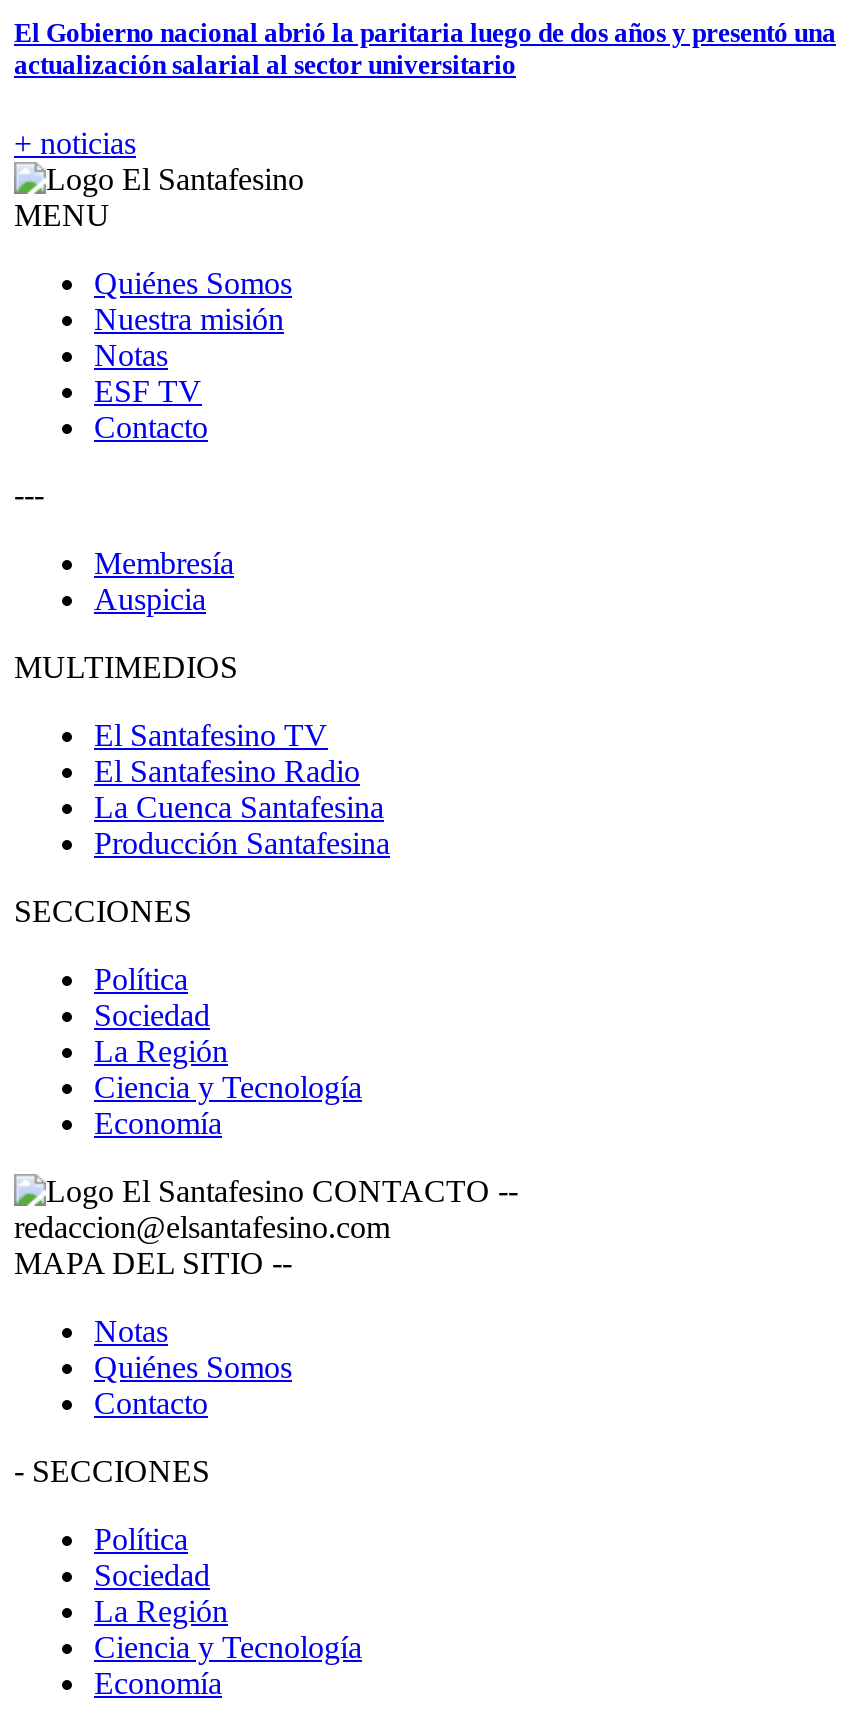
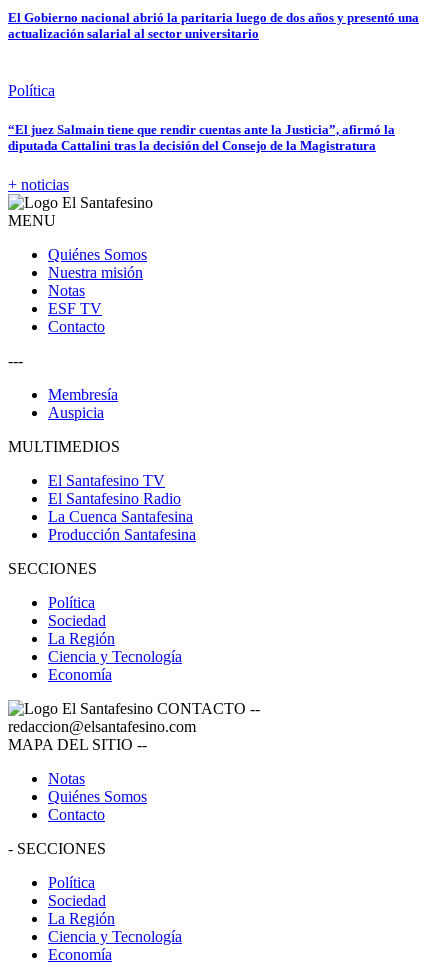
+ Política
+ “El juez Salmain tiene que rendir cuentas ante la Justicia”, afirmó la
+ diputada Cattalini tras la decisión del Consejo de la Magistratura
